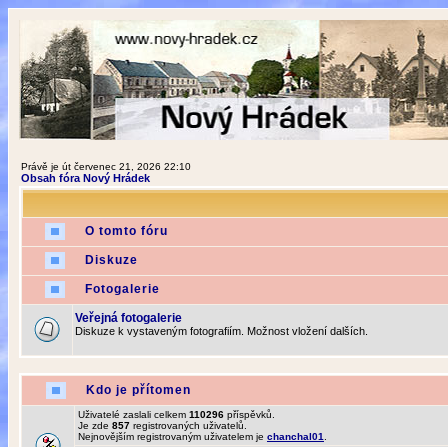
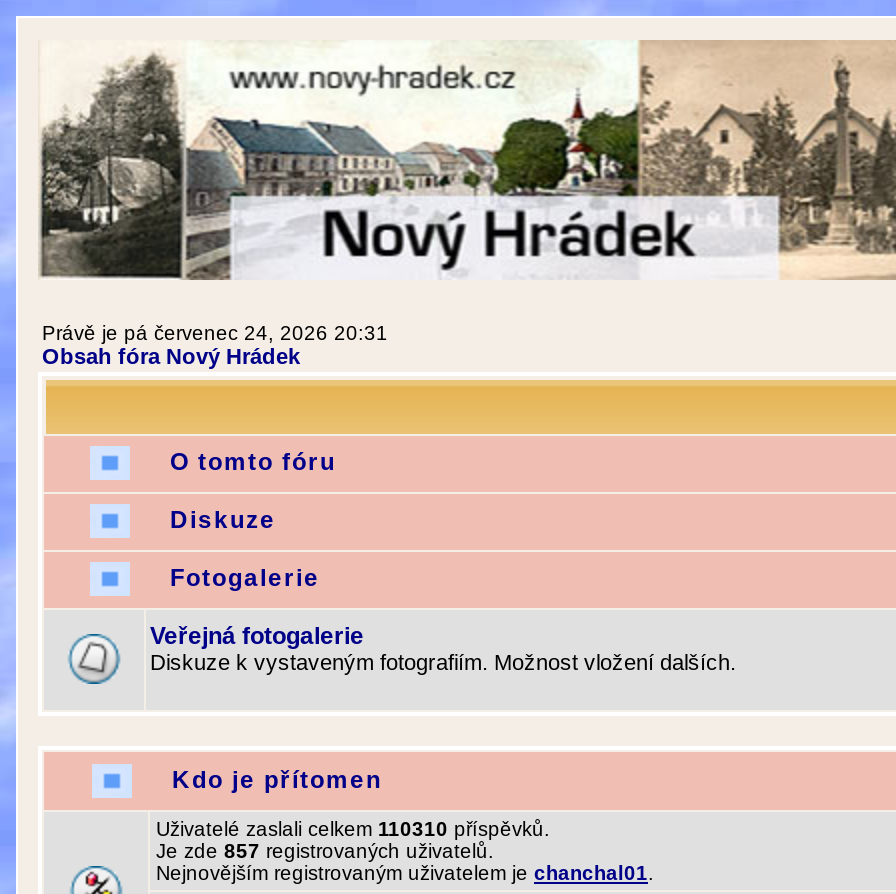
- Právě je út červenec 21, 2026 22:10
+ Právě je pá červenec 24, 2026 20:31

- Uživatelé zaslali celkem 110296 příspěvků.
+ Uživatelé zaslali celkem 110310 příspěvků.
